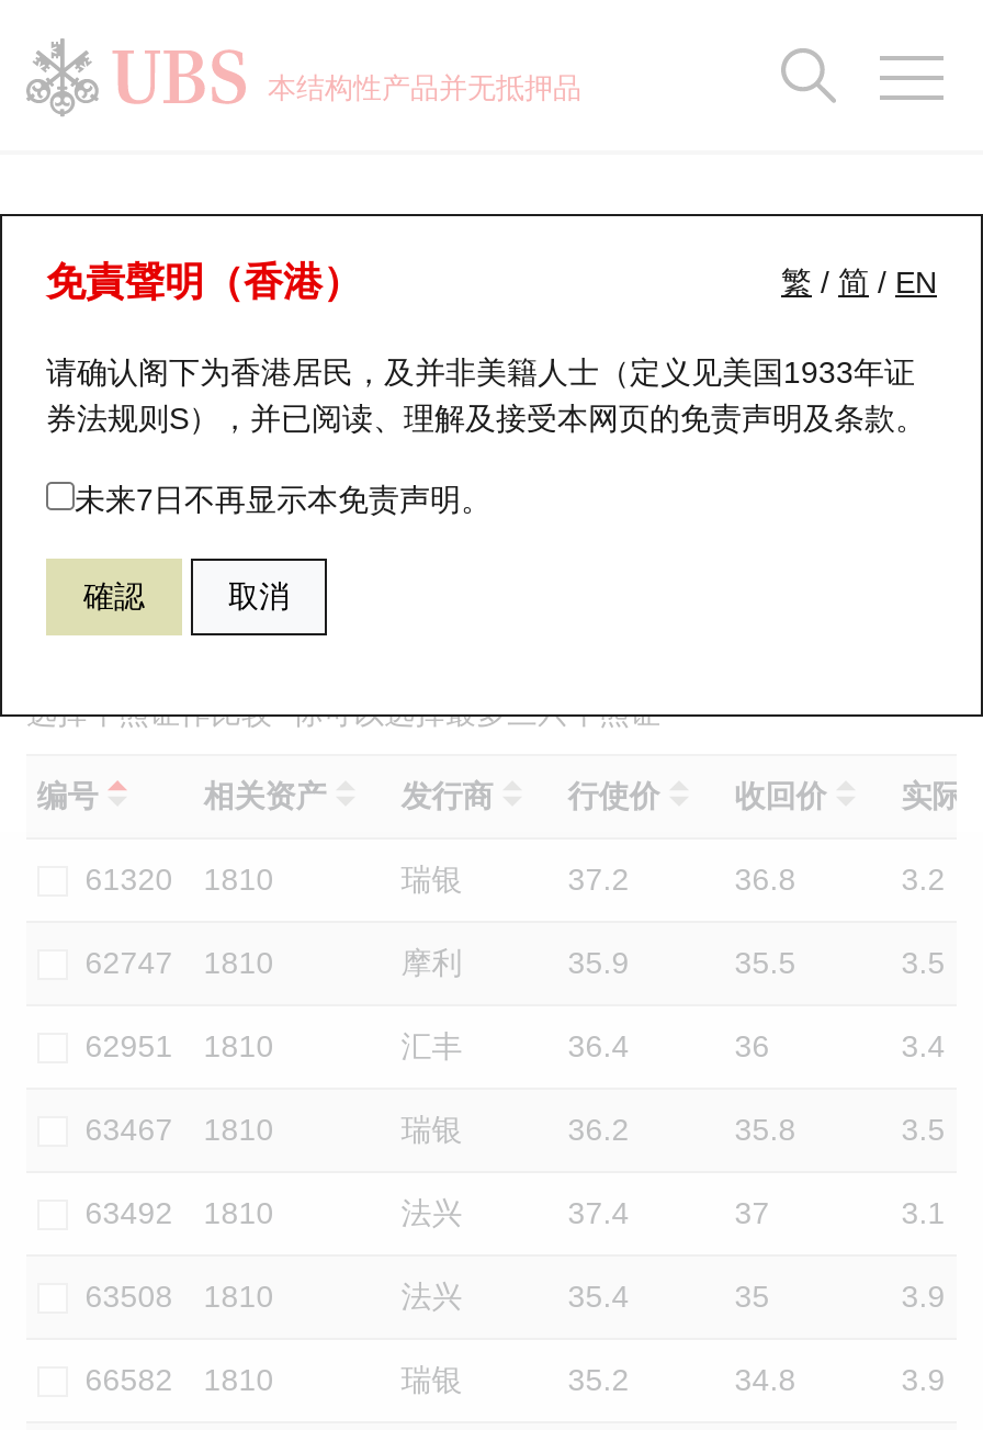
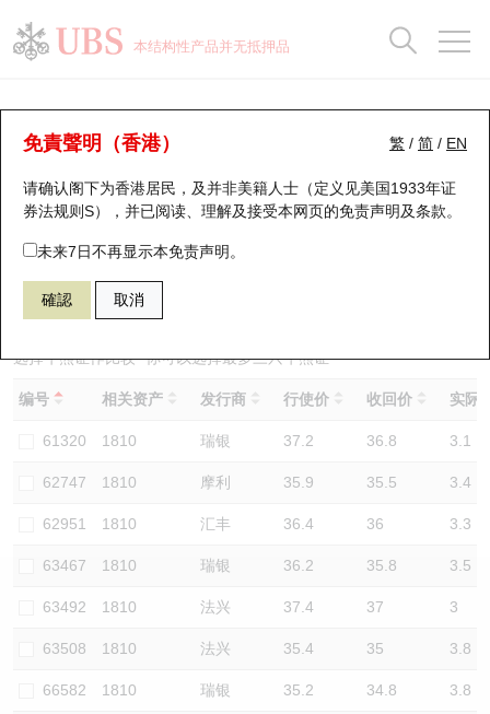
- 3.2
+ 3.1

- 3.5
+ 3.4

- 3.4
+ 3.3

- 3.1
+ 3

- 3.9
+ 3.8

- 3.9
+ 3.8
